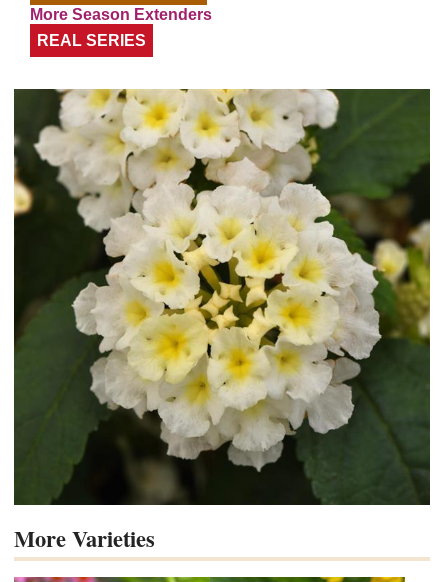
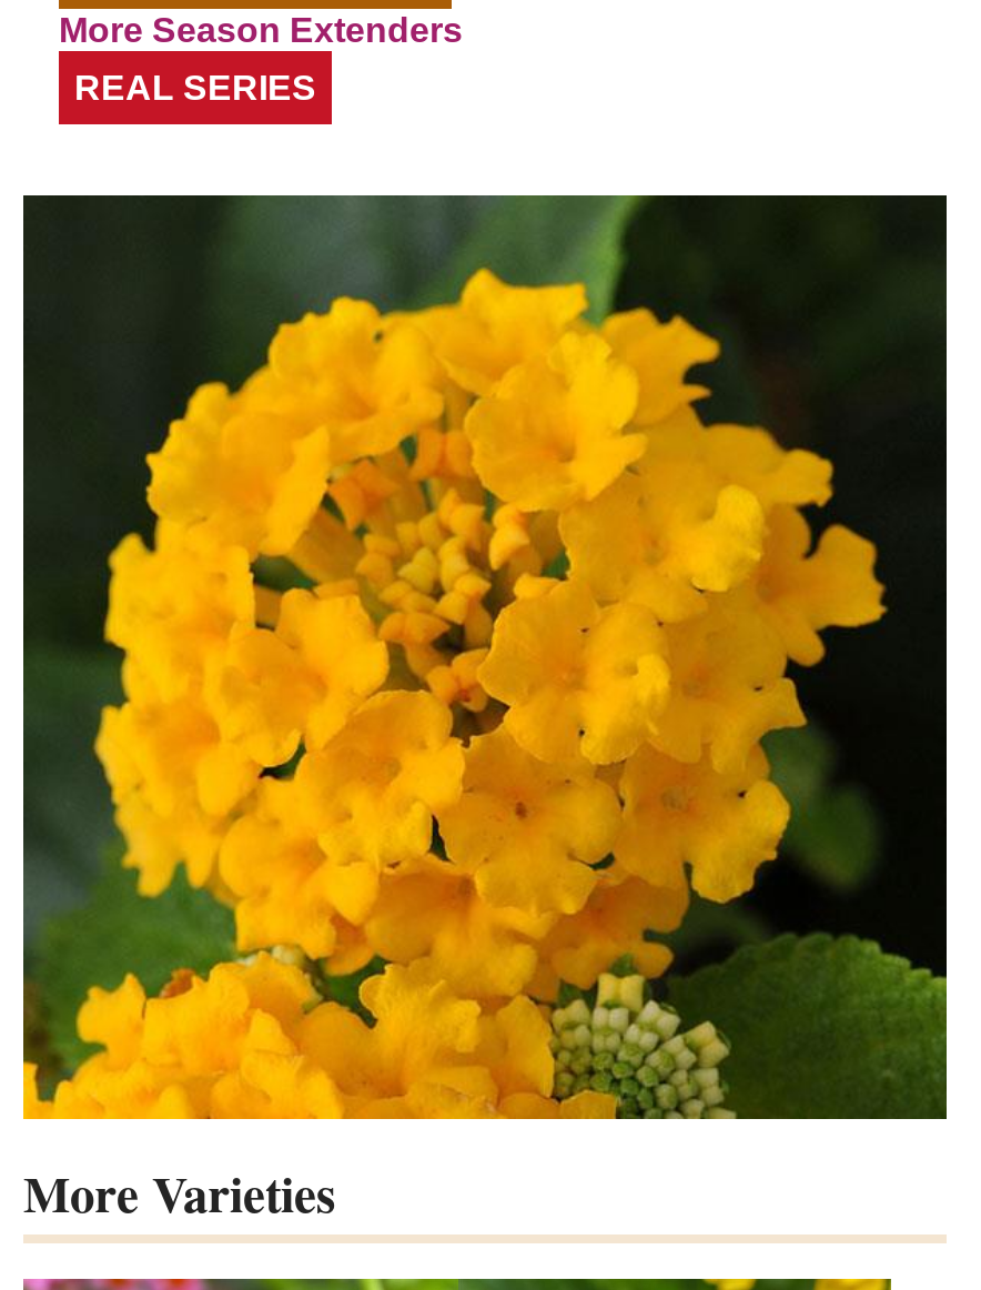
- [image]
+ [image]
